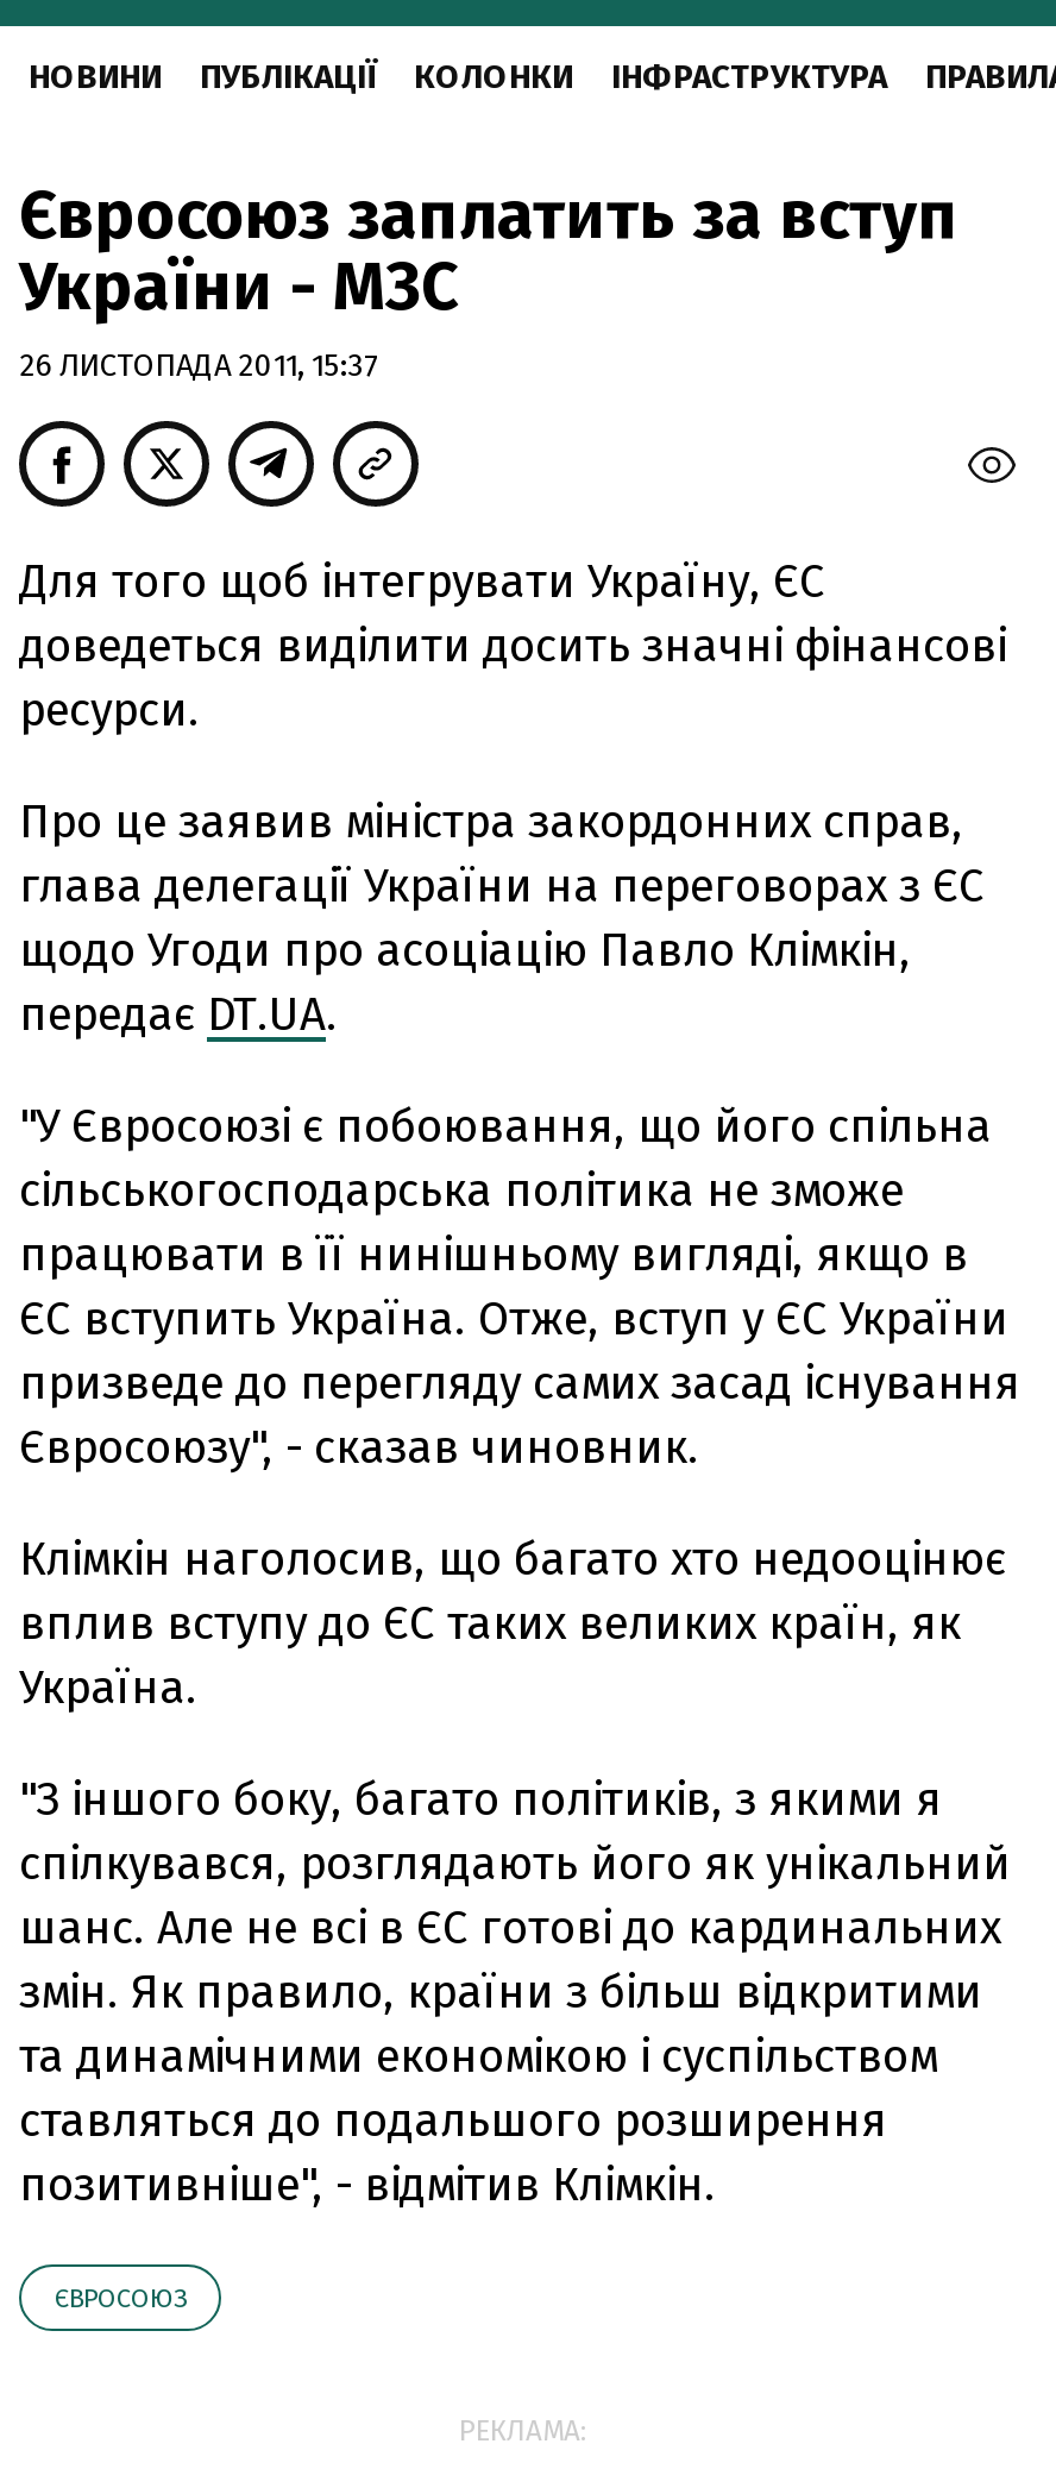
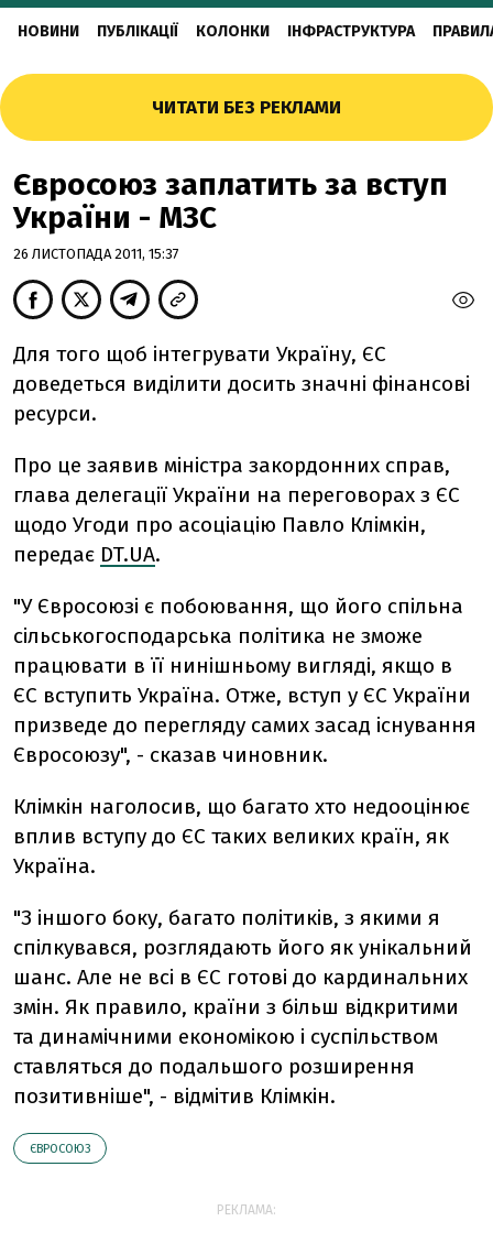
+ ЧИТАТИ БЕЗ РЕКЛАМИ
